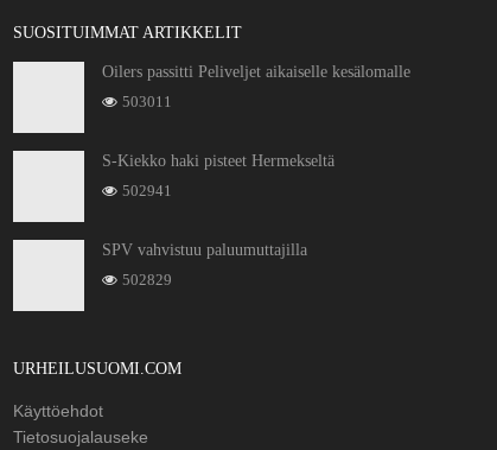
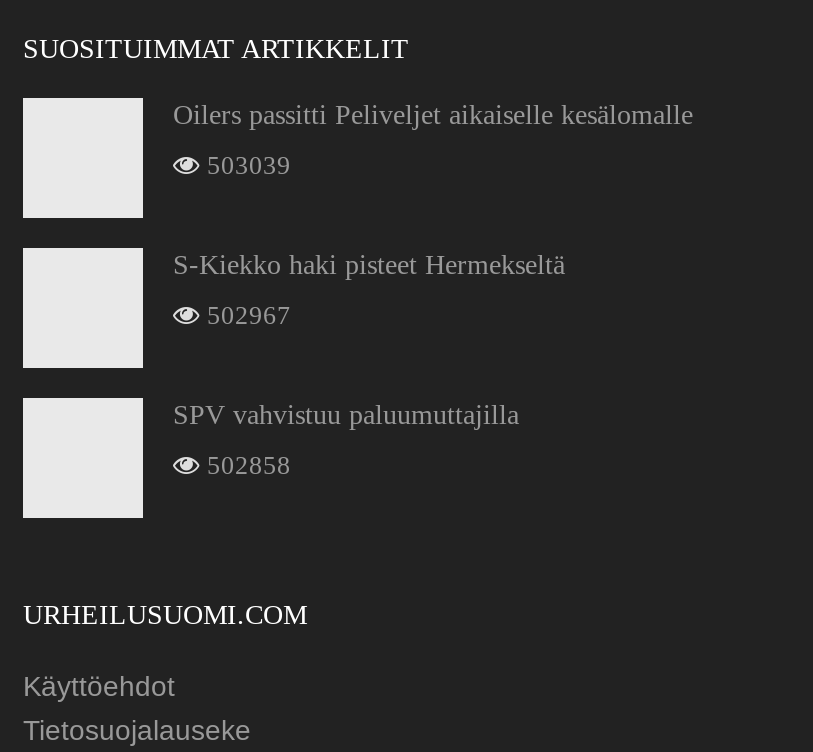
- 503011
+ 503039

- 502941
+ 502967

- 502829
+ 502858
